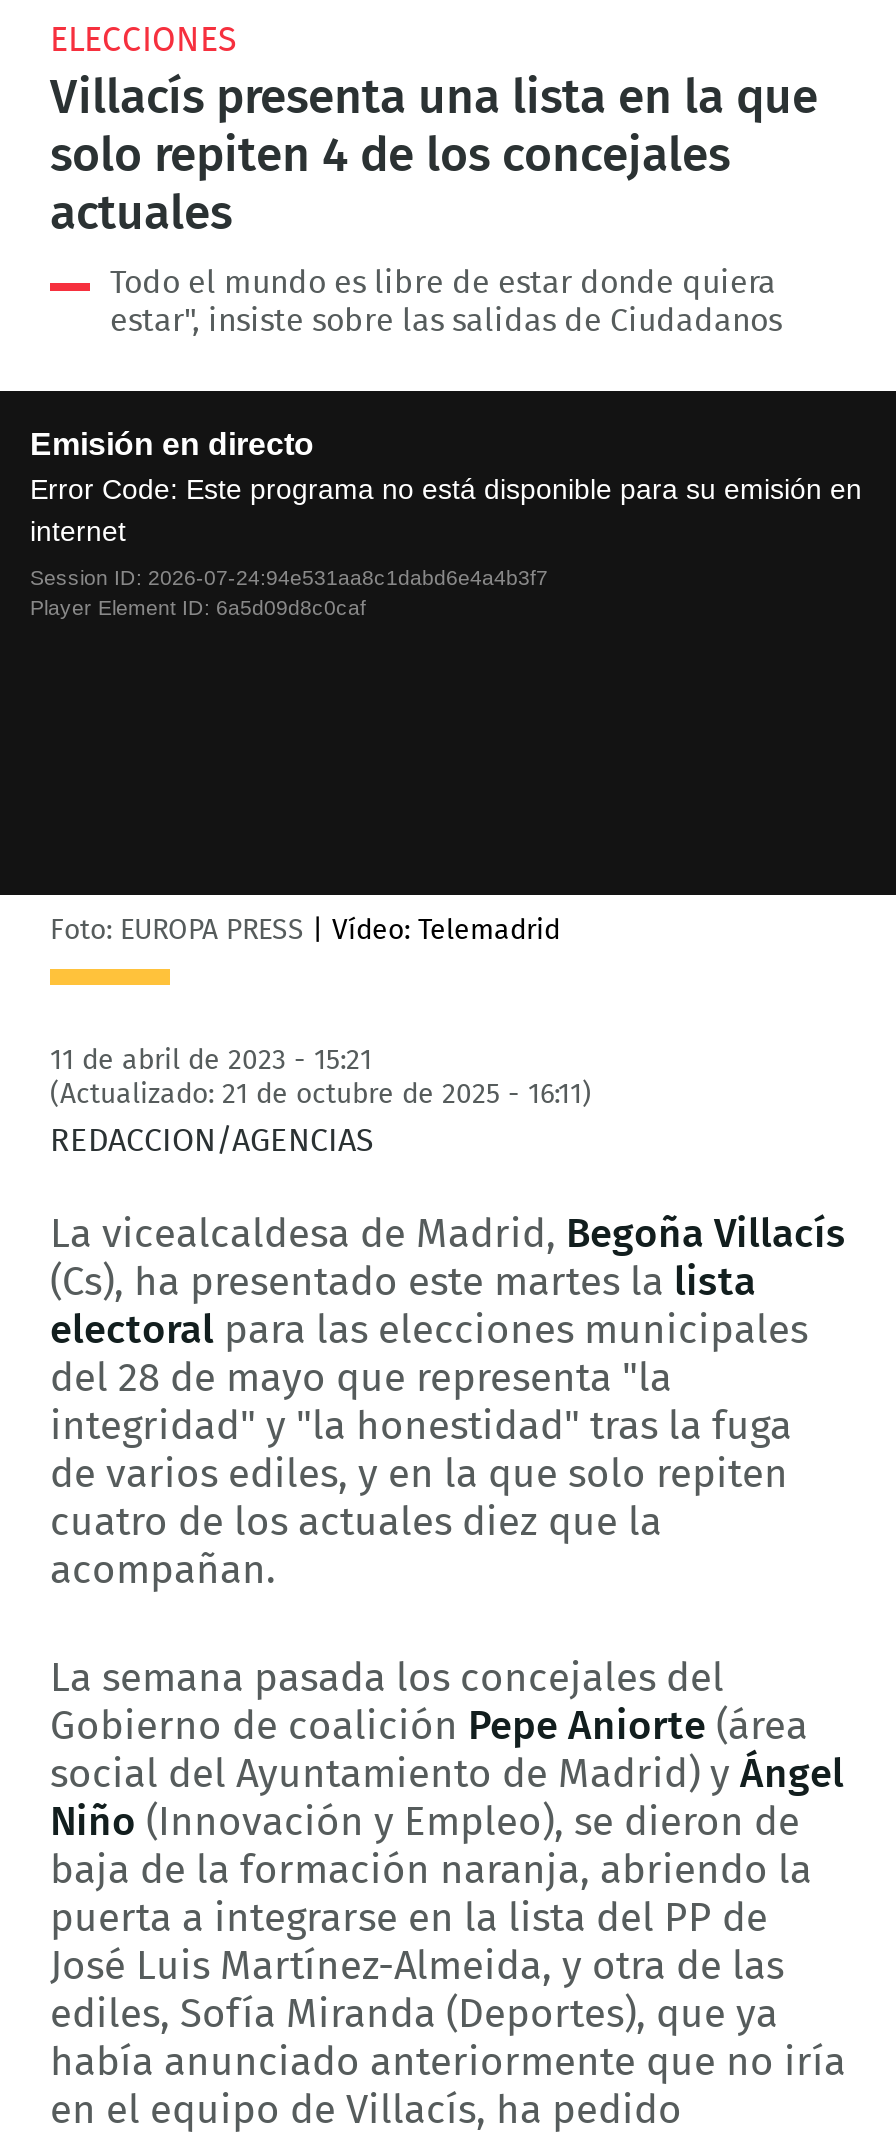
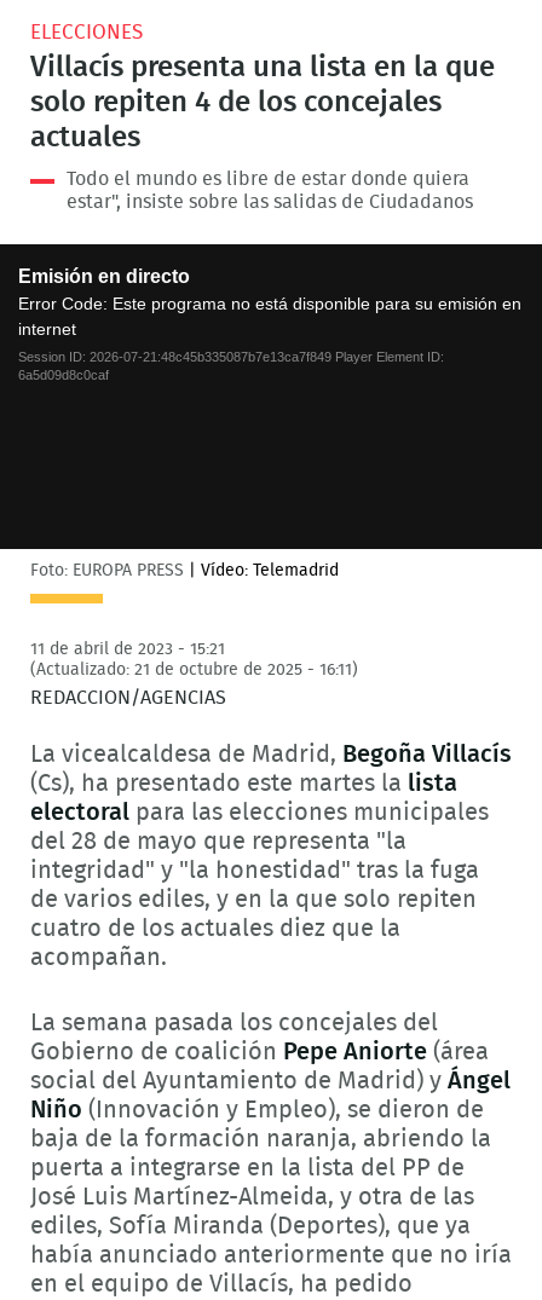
- Session ID: 2026-07-24:94e531aa8c1dabd6e4a4b3f7
- Player Element ID: 6a5d09d8c0caf
+ Session ID: 2026-07-21:48c45b335087b7e13ca7f849 Player Element ID:
+ 6a5d09d8c0caf
